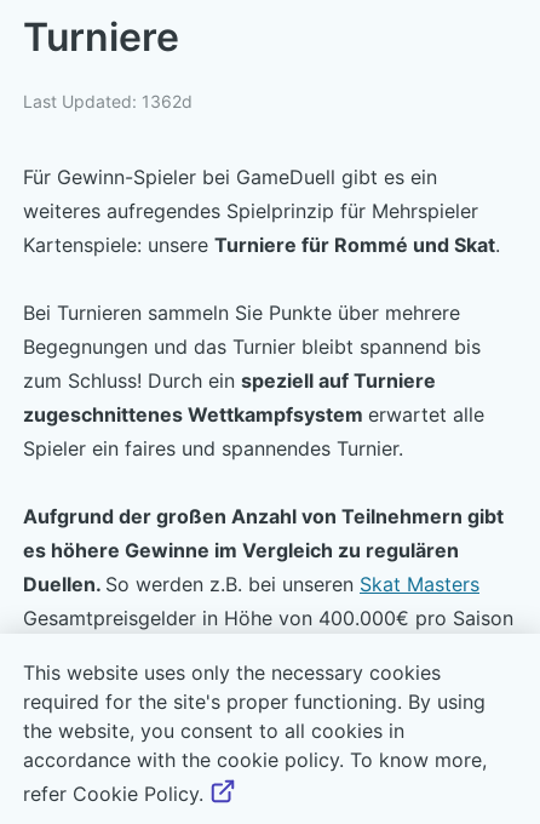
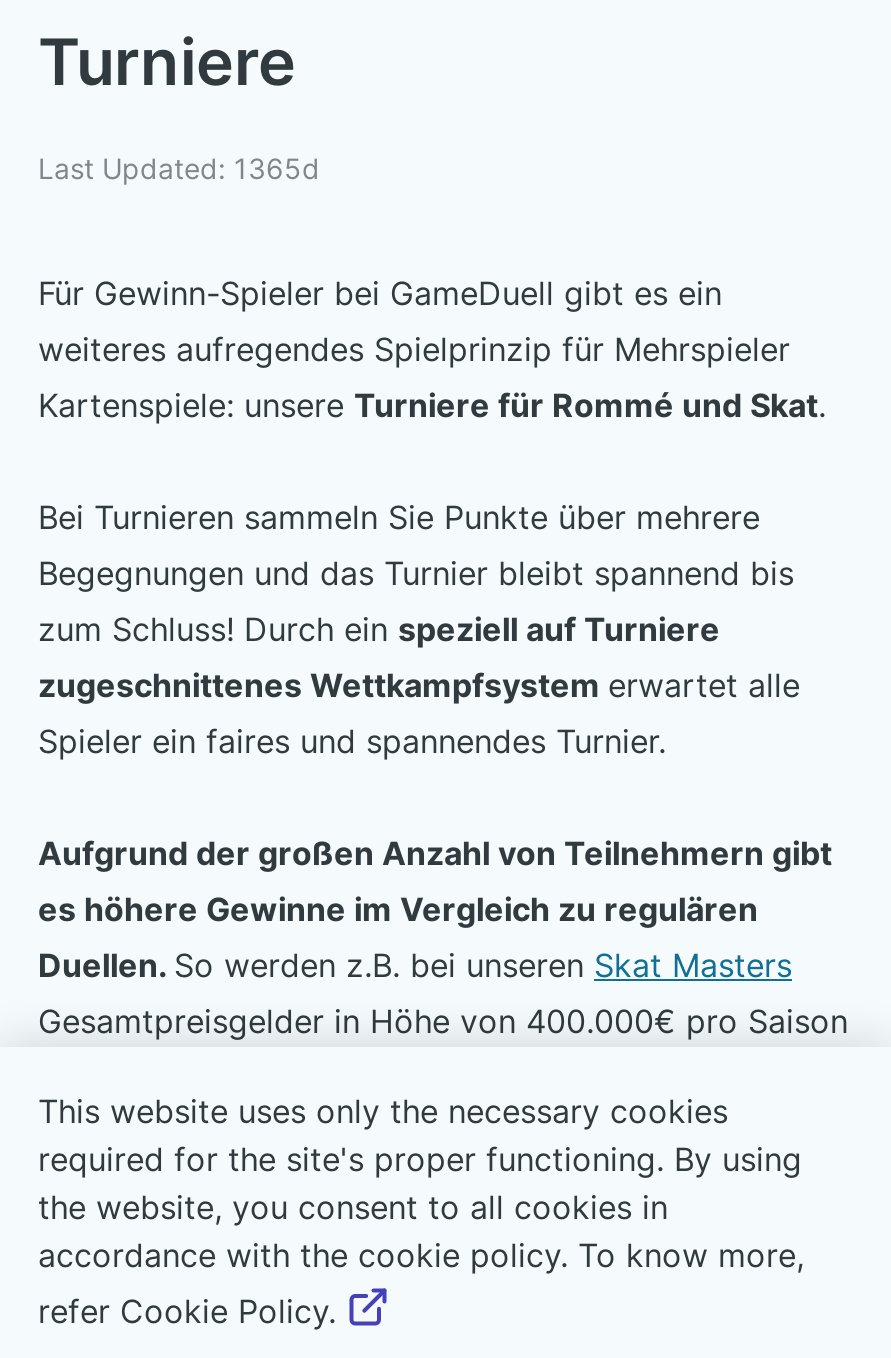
- Last Updated: 1362d
+ Last Updated: 1365d
